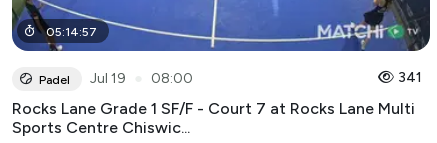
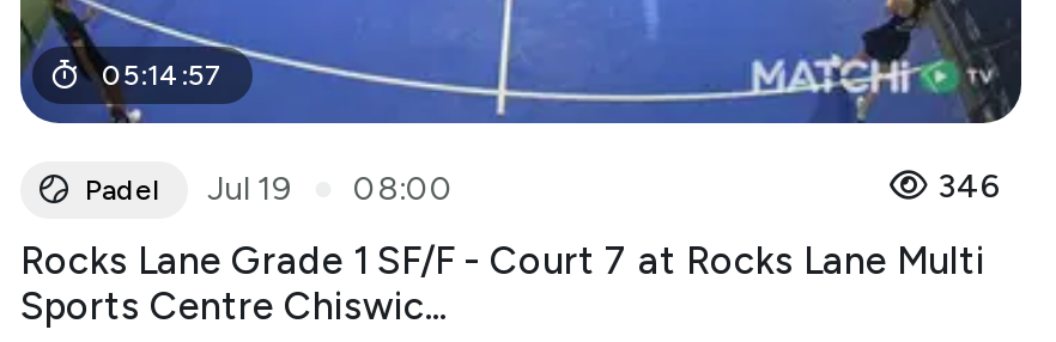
- 341
+ 346
